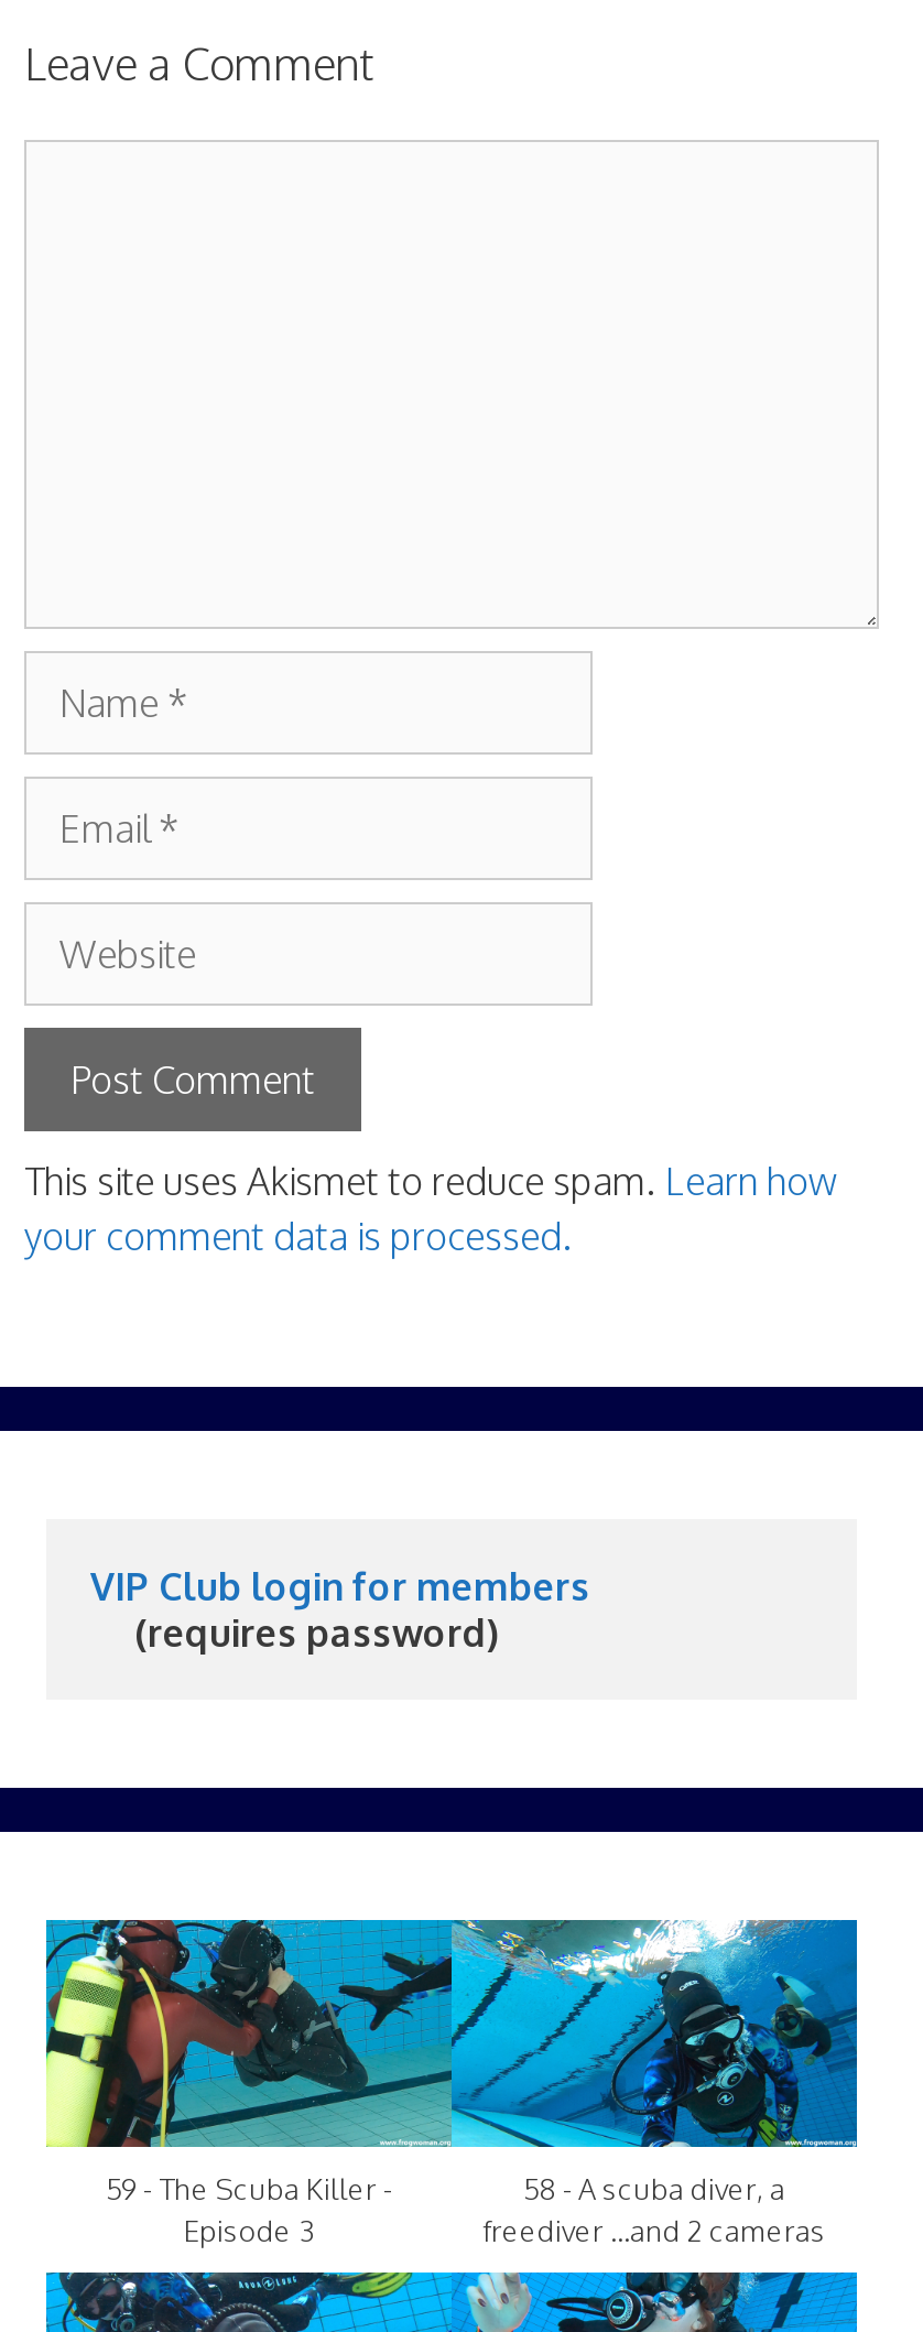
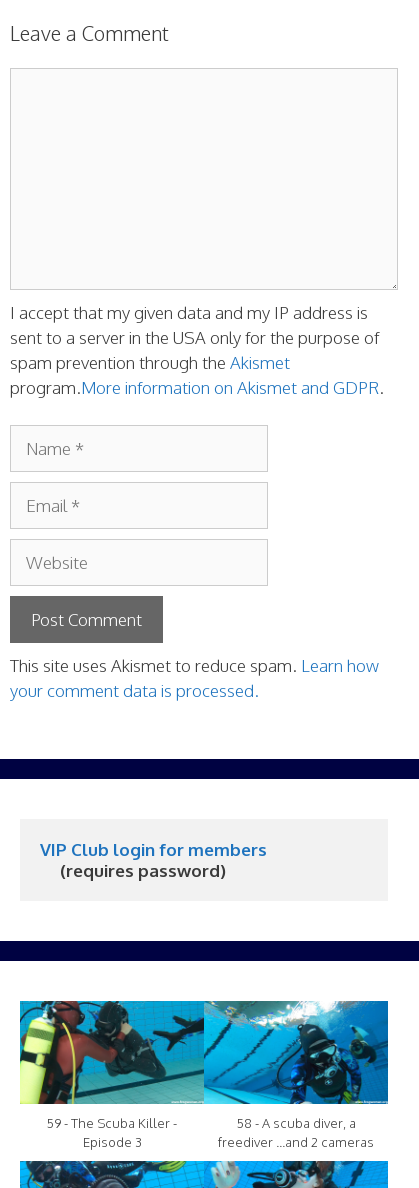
+ I accept that my given data and my IP address is
+ sent to a server in the USA only for the purpose of
+ spam prevention through the Akismet
+ program.More information on Akismet and GDPR.
